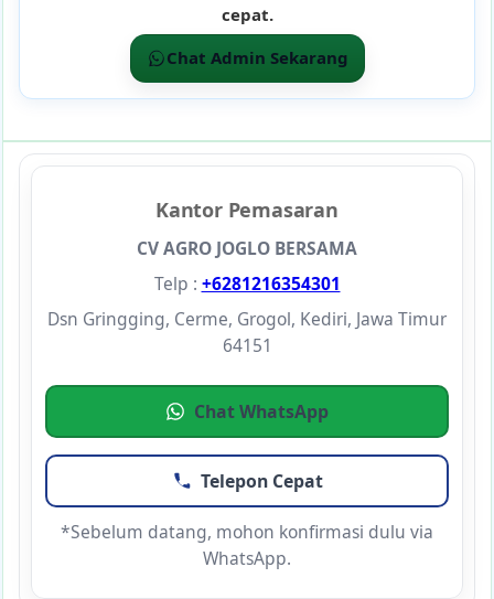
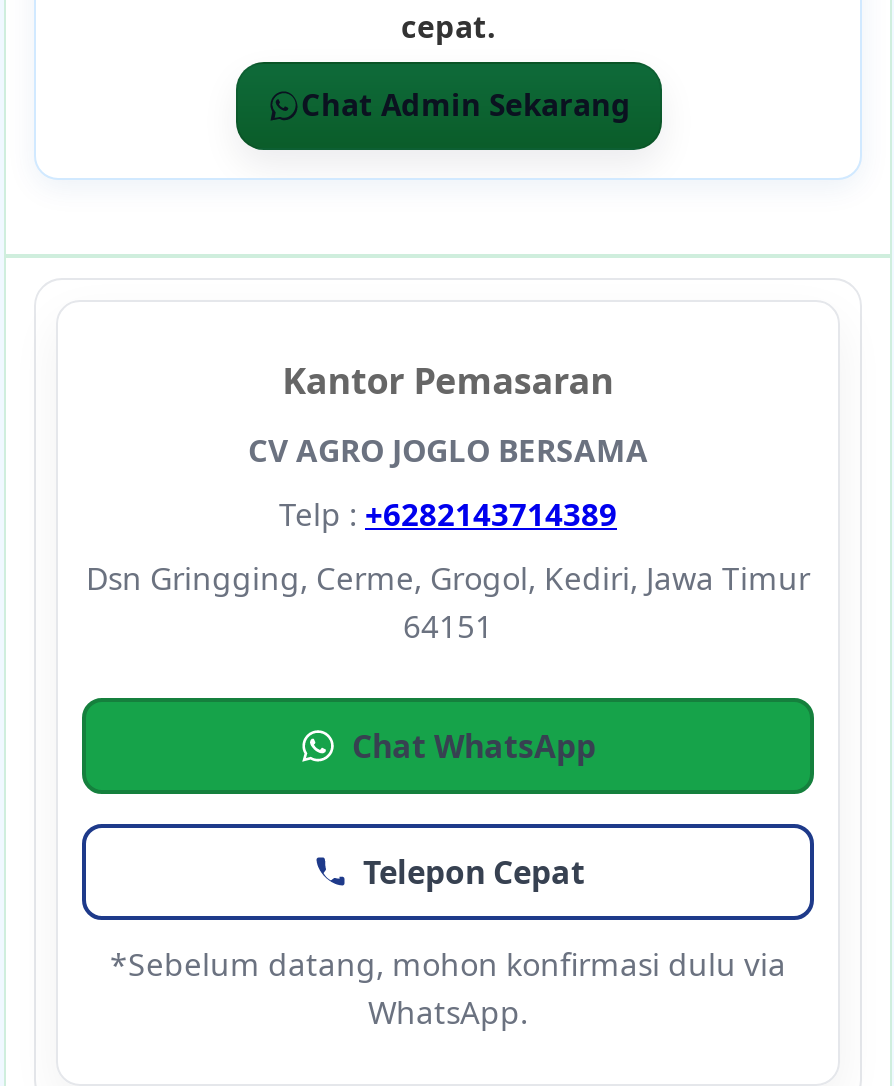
- Telp : +6281216354301
+ Telp : +6282143714389
